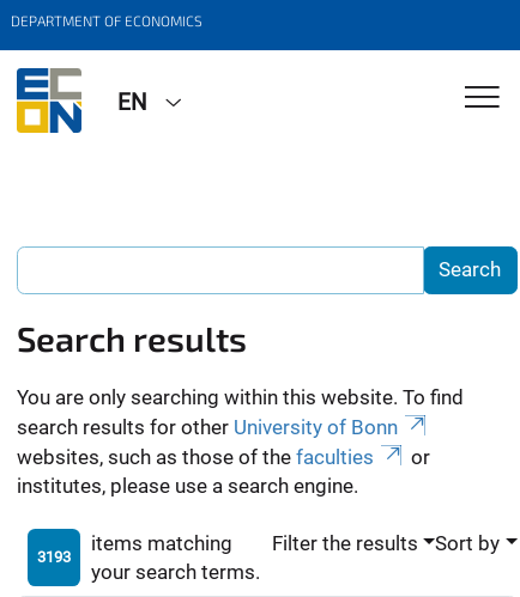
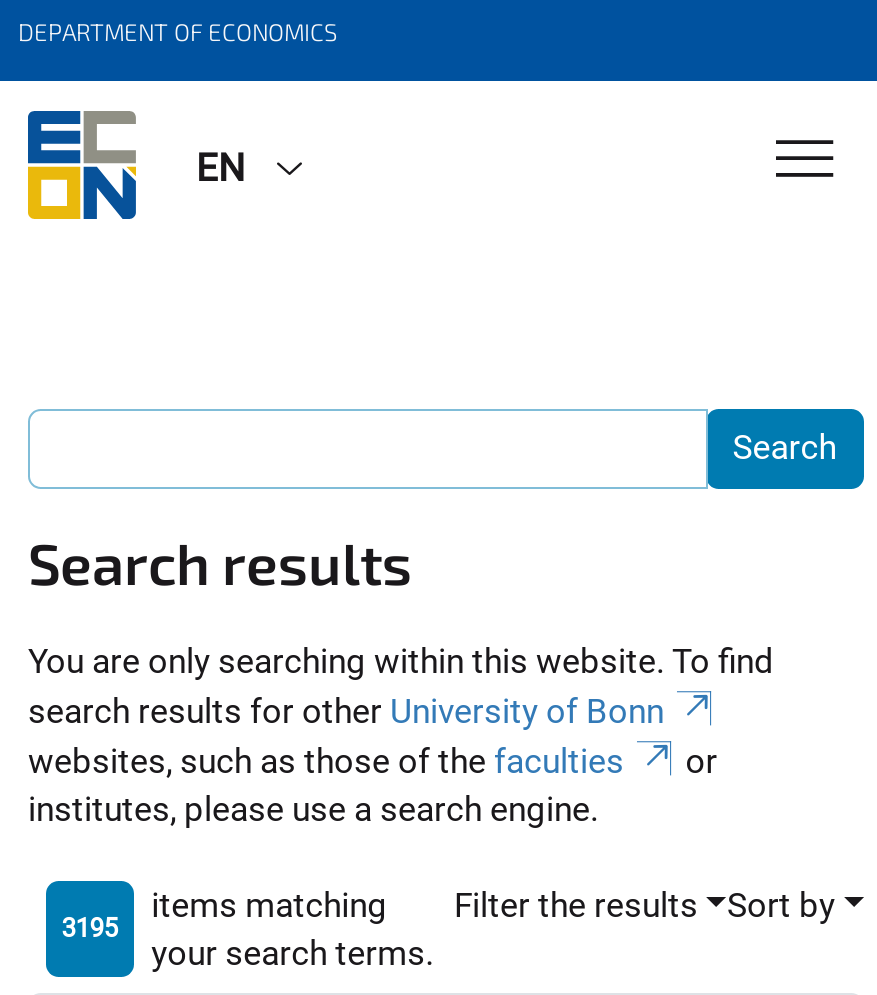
- 3193
+ 3195
